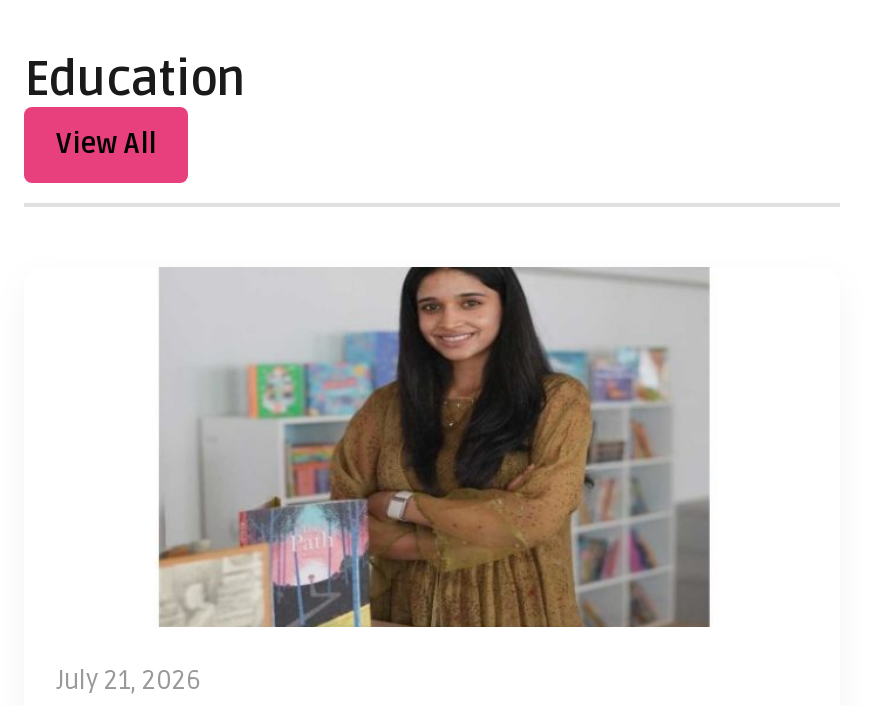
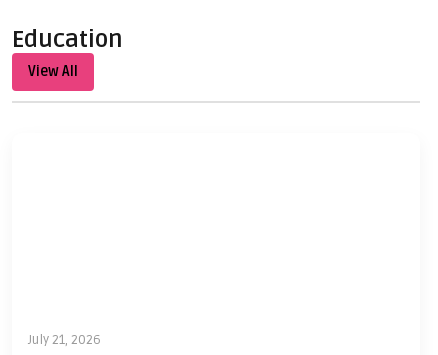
- [image]
